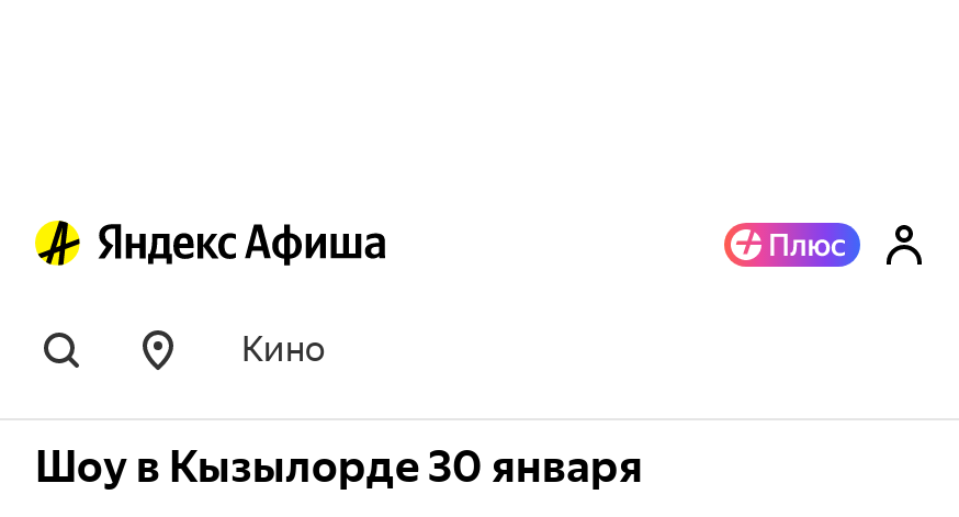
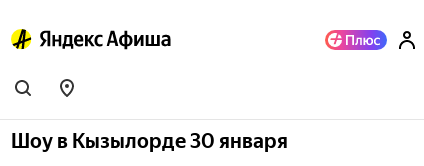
- Кино
